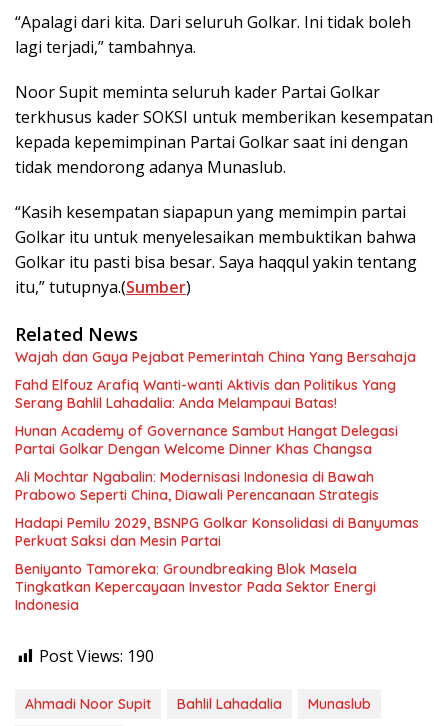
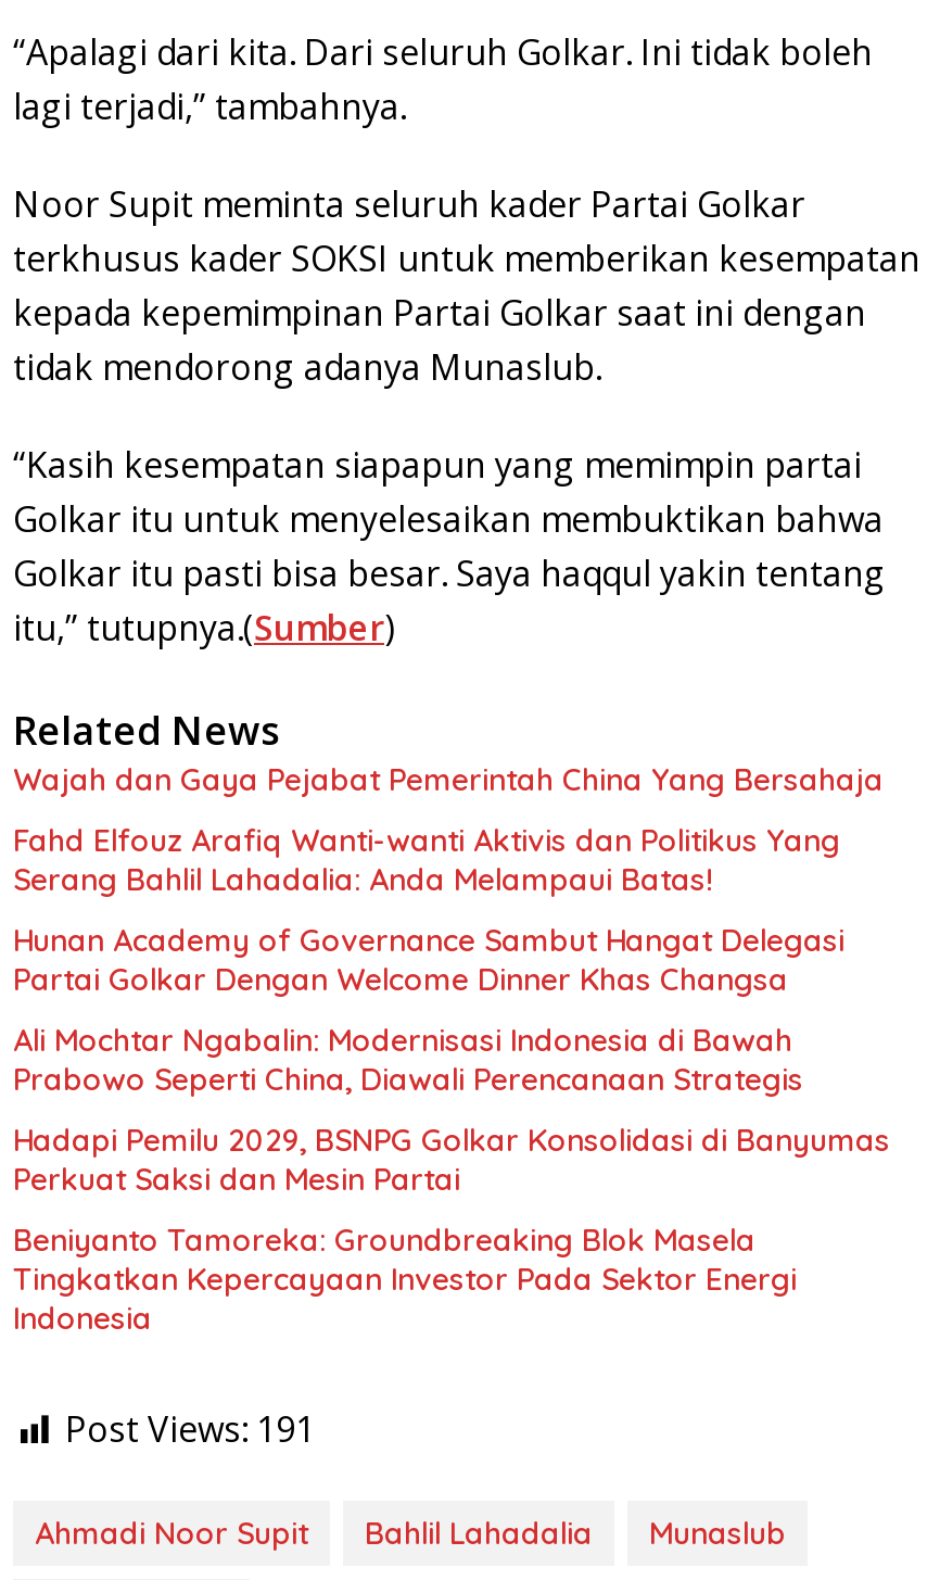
- Post Views: 190
+ Post Views: 191
